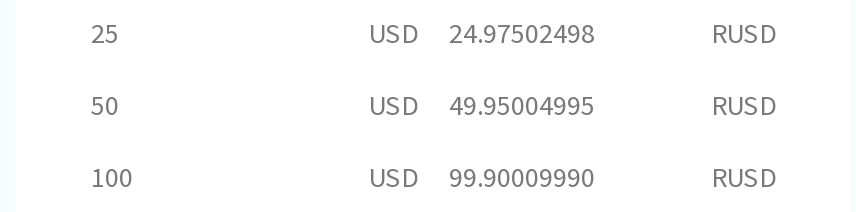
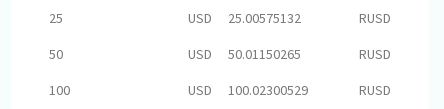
- USD 24.97502498
+ USD 25.00575132

- USD 49.95004995
+ USD 50.01150265

- USD 99.90009990
+ USD 100.02300529
